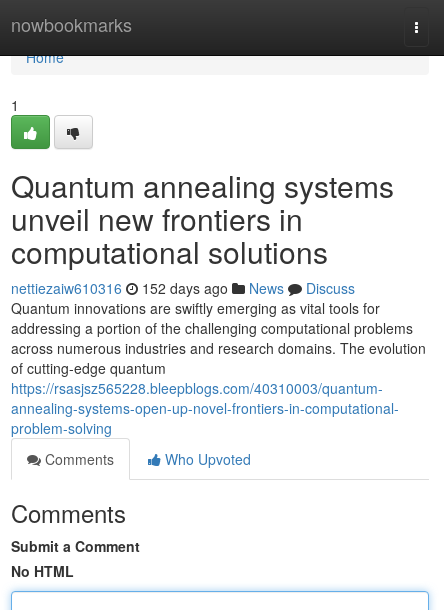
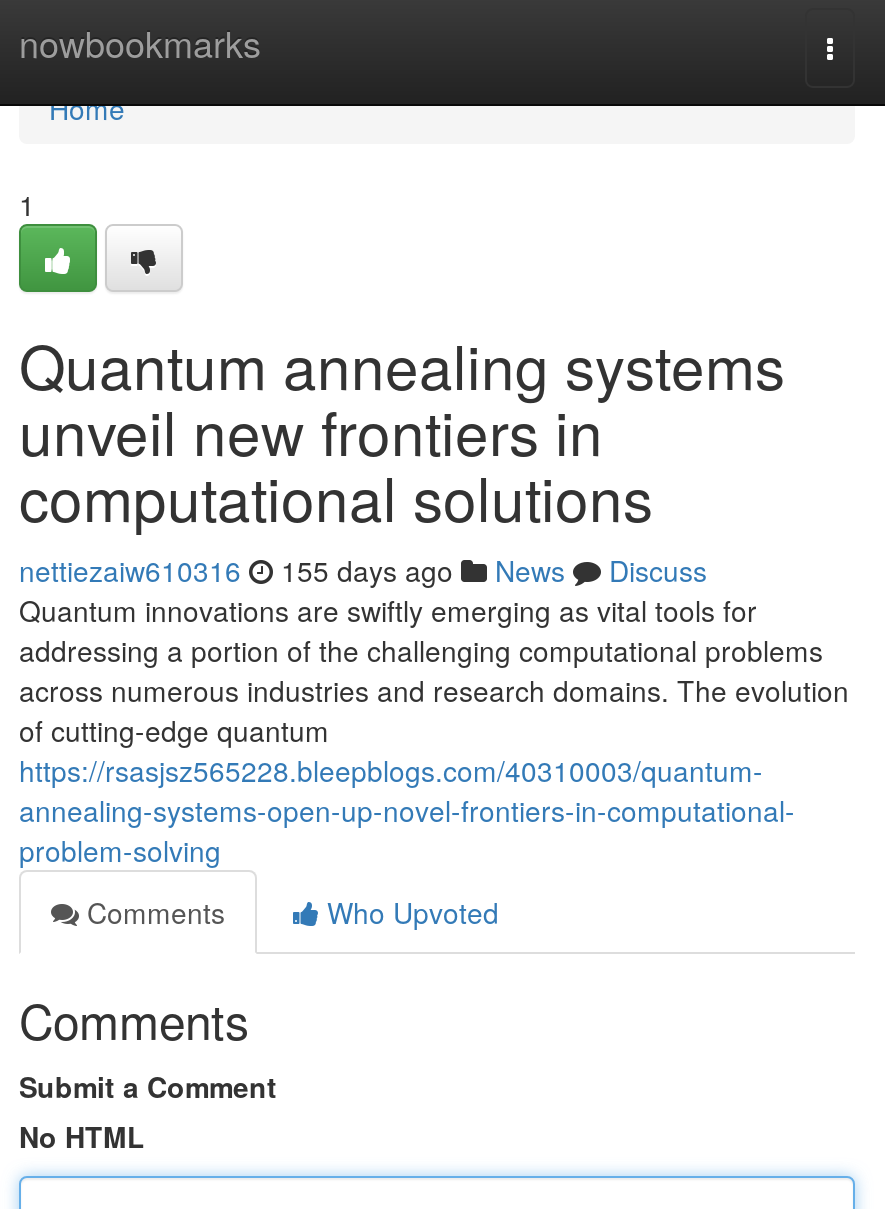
- nettiezaiw610316 152 days ago News Discuss
+ nettiezaiw610316 155 days ago News Discuss
